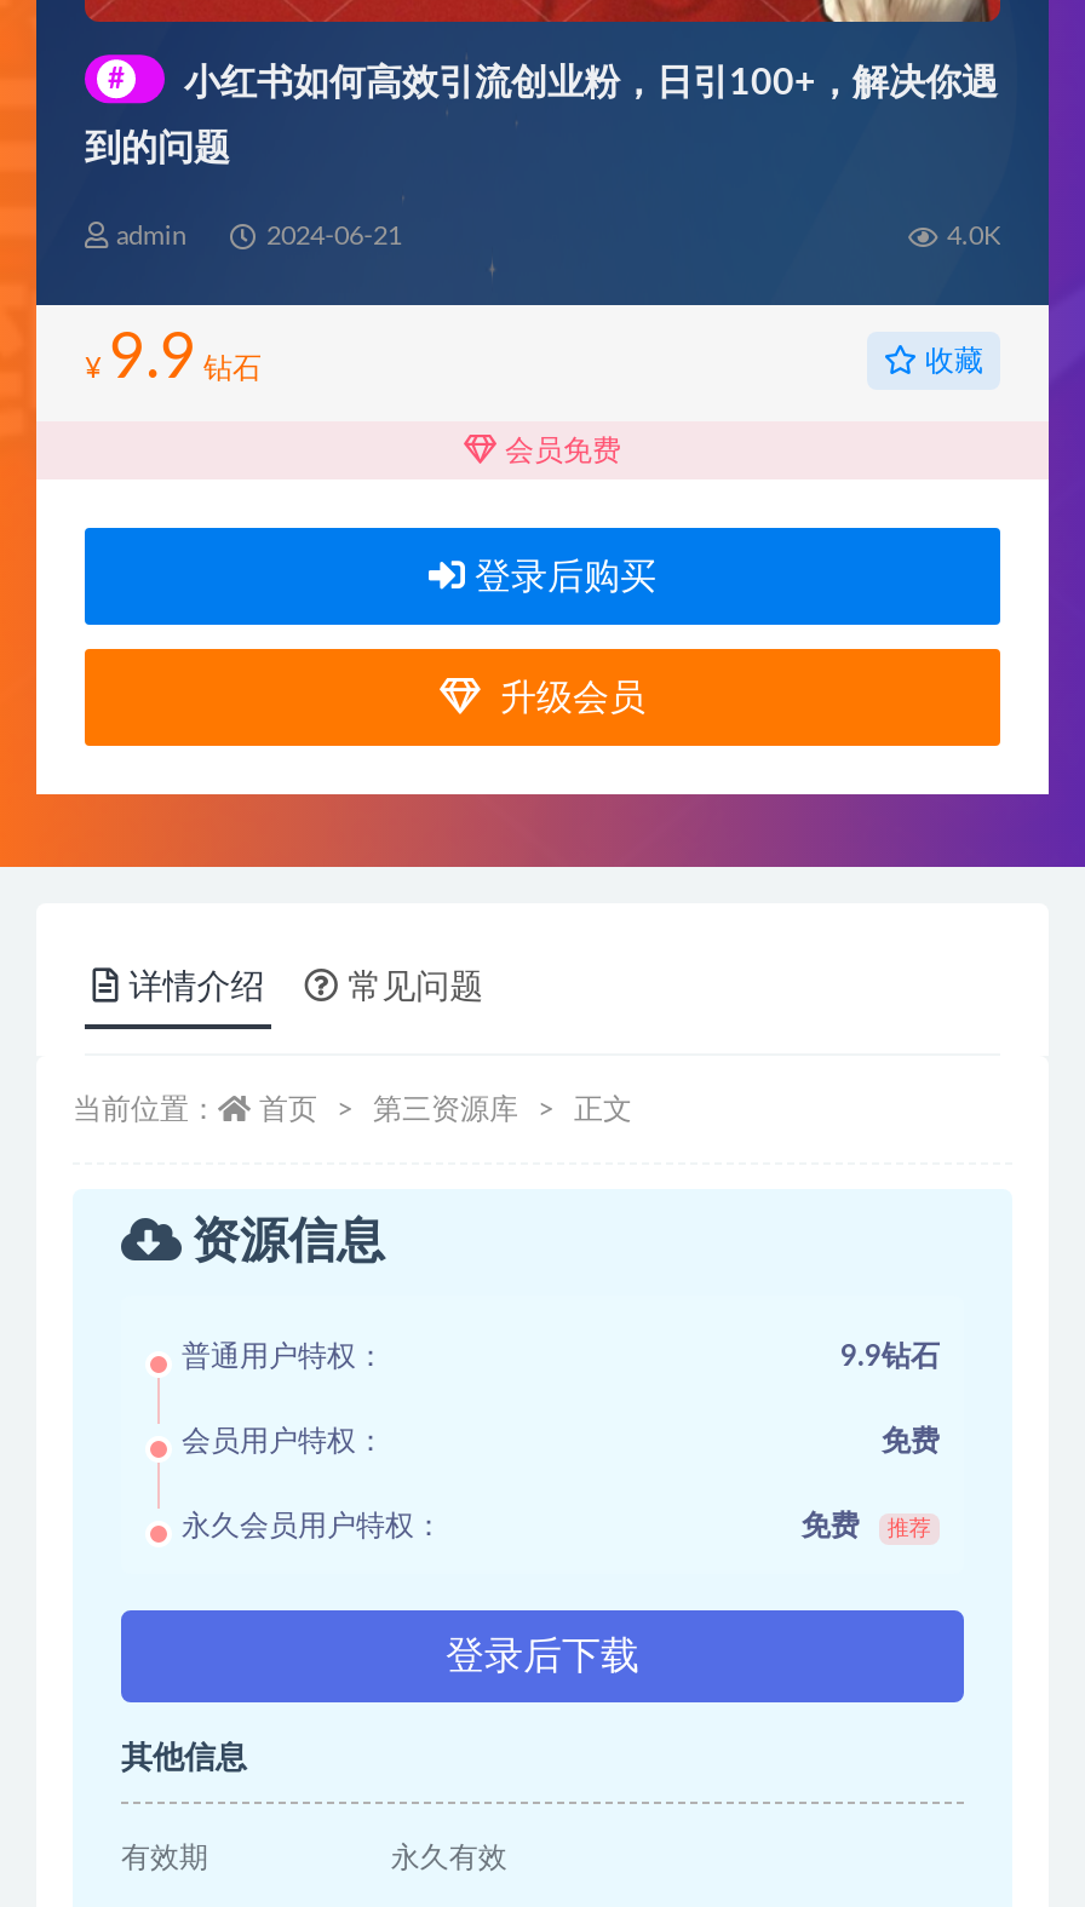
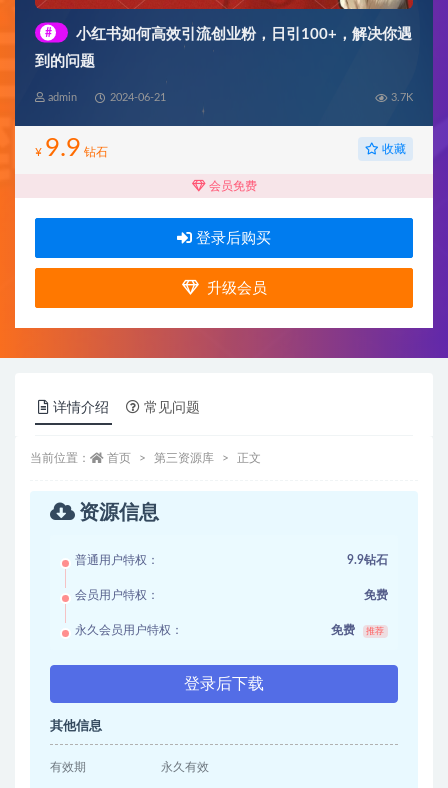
- 4.0K
+ 3.7K
